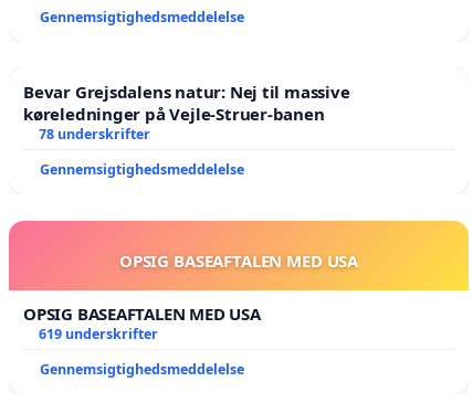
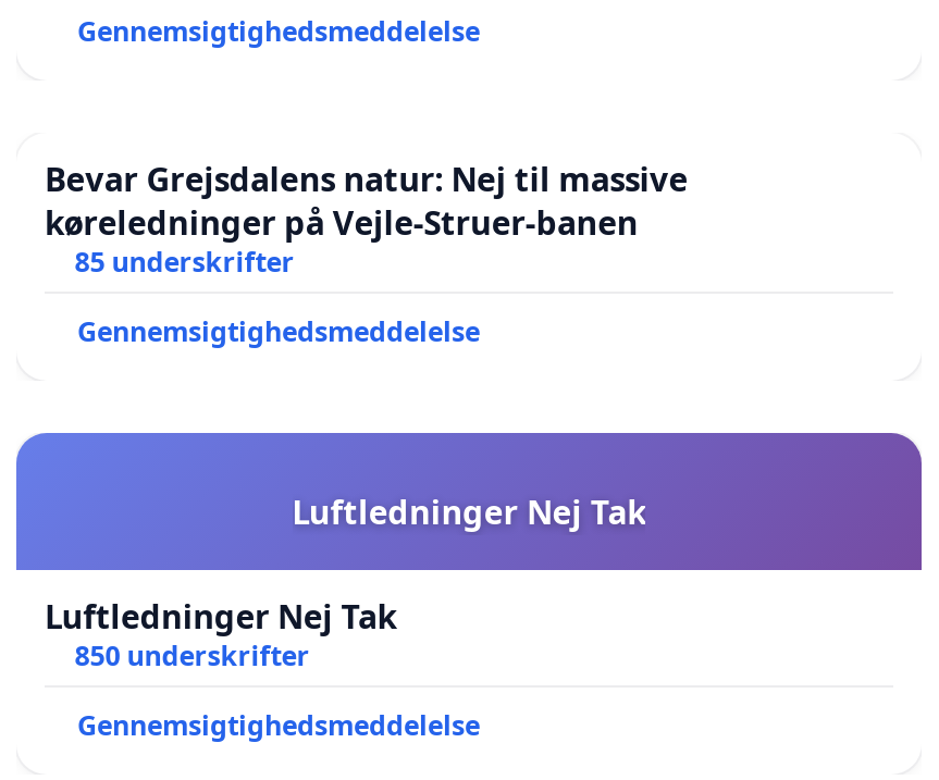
- 78 underskrifter
+ 85 underskrifter

- OPSIG BASEAFTALEN MED USA
+ Luftledninger Nej Tak

- OPSIG BASEAFTALEN MED USA
- 619 underskrifter
+ Luftledninger Nej Tak
+ 850 underskrifter
